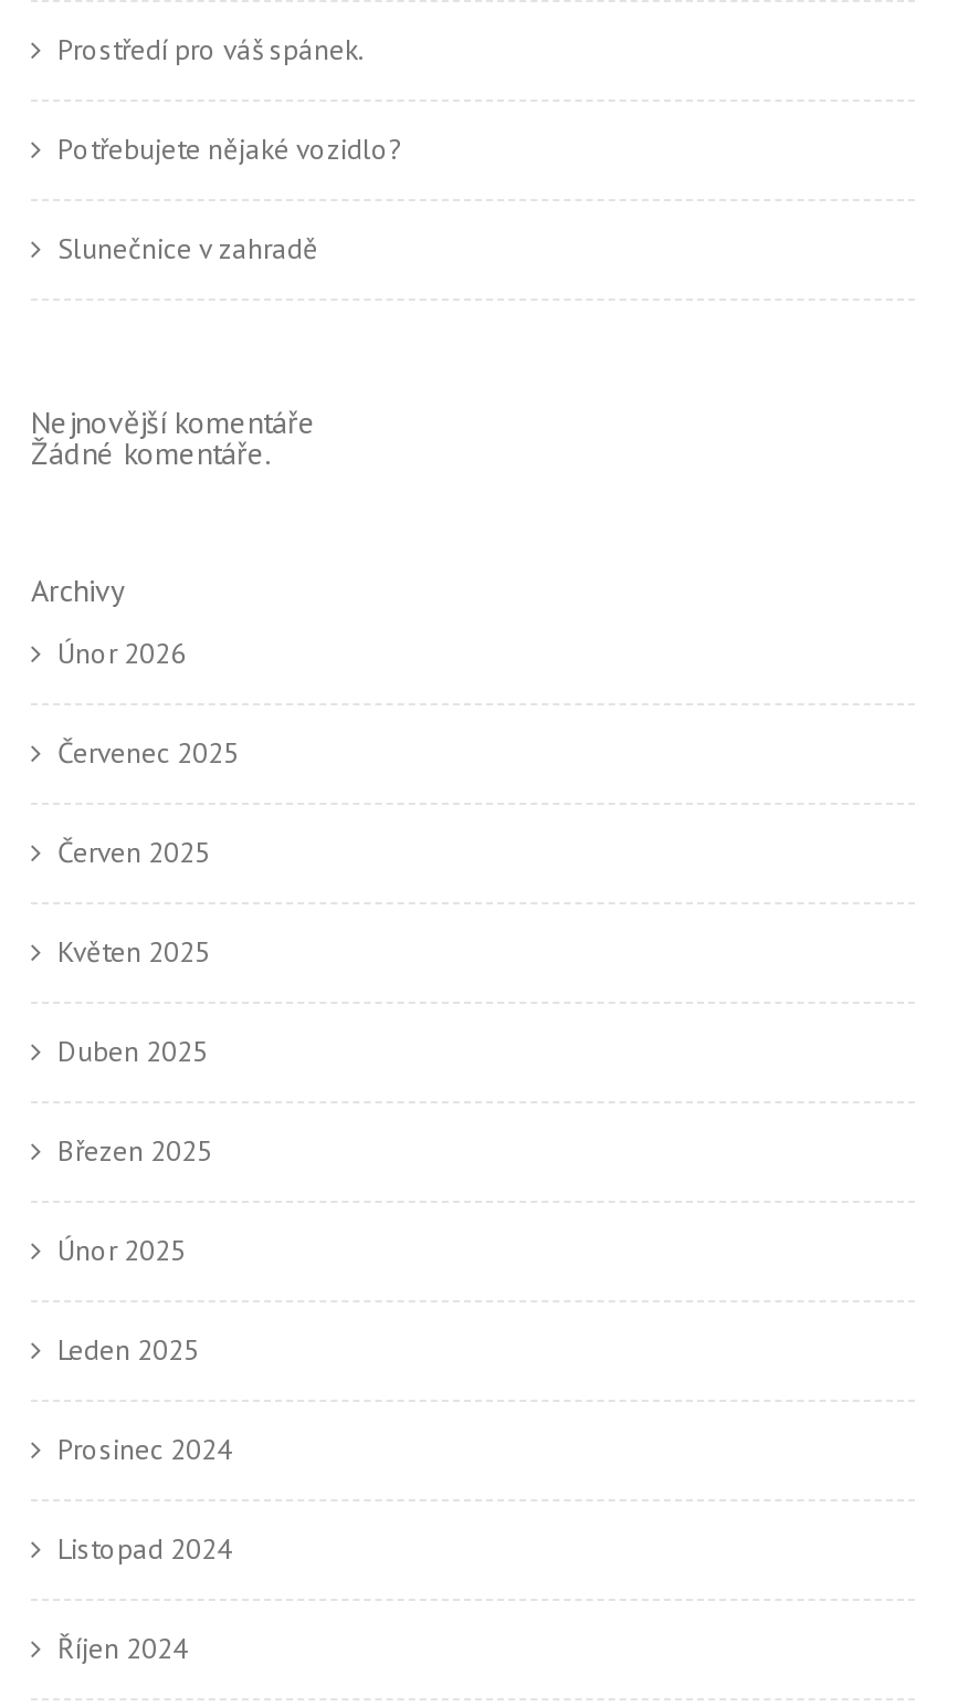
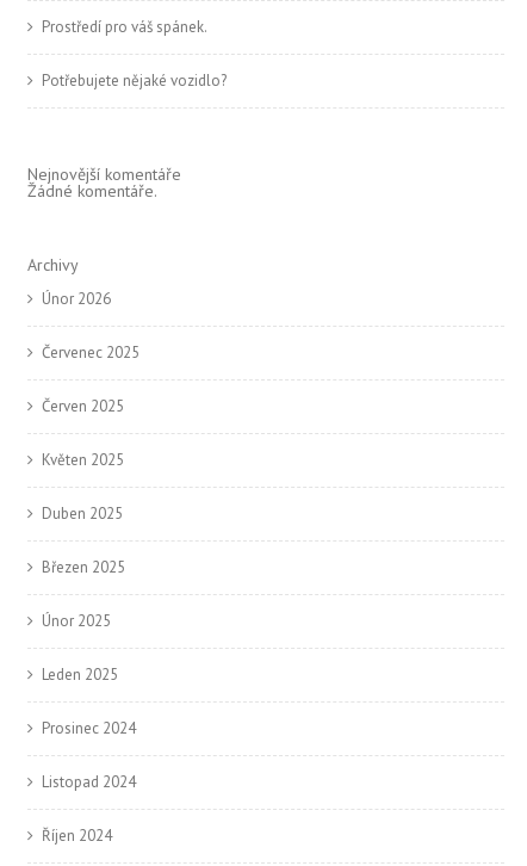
- Slunečnice v zahradě
